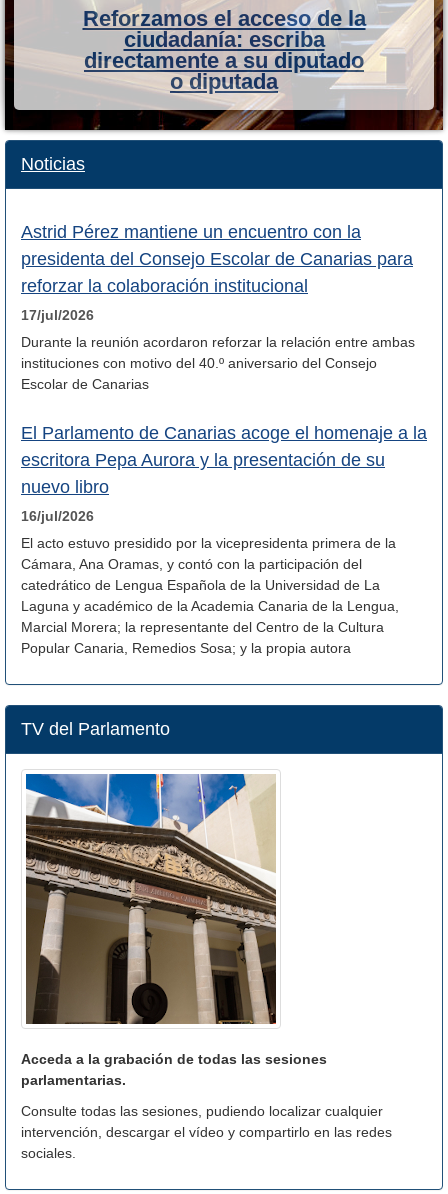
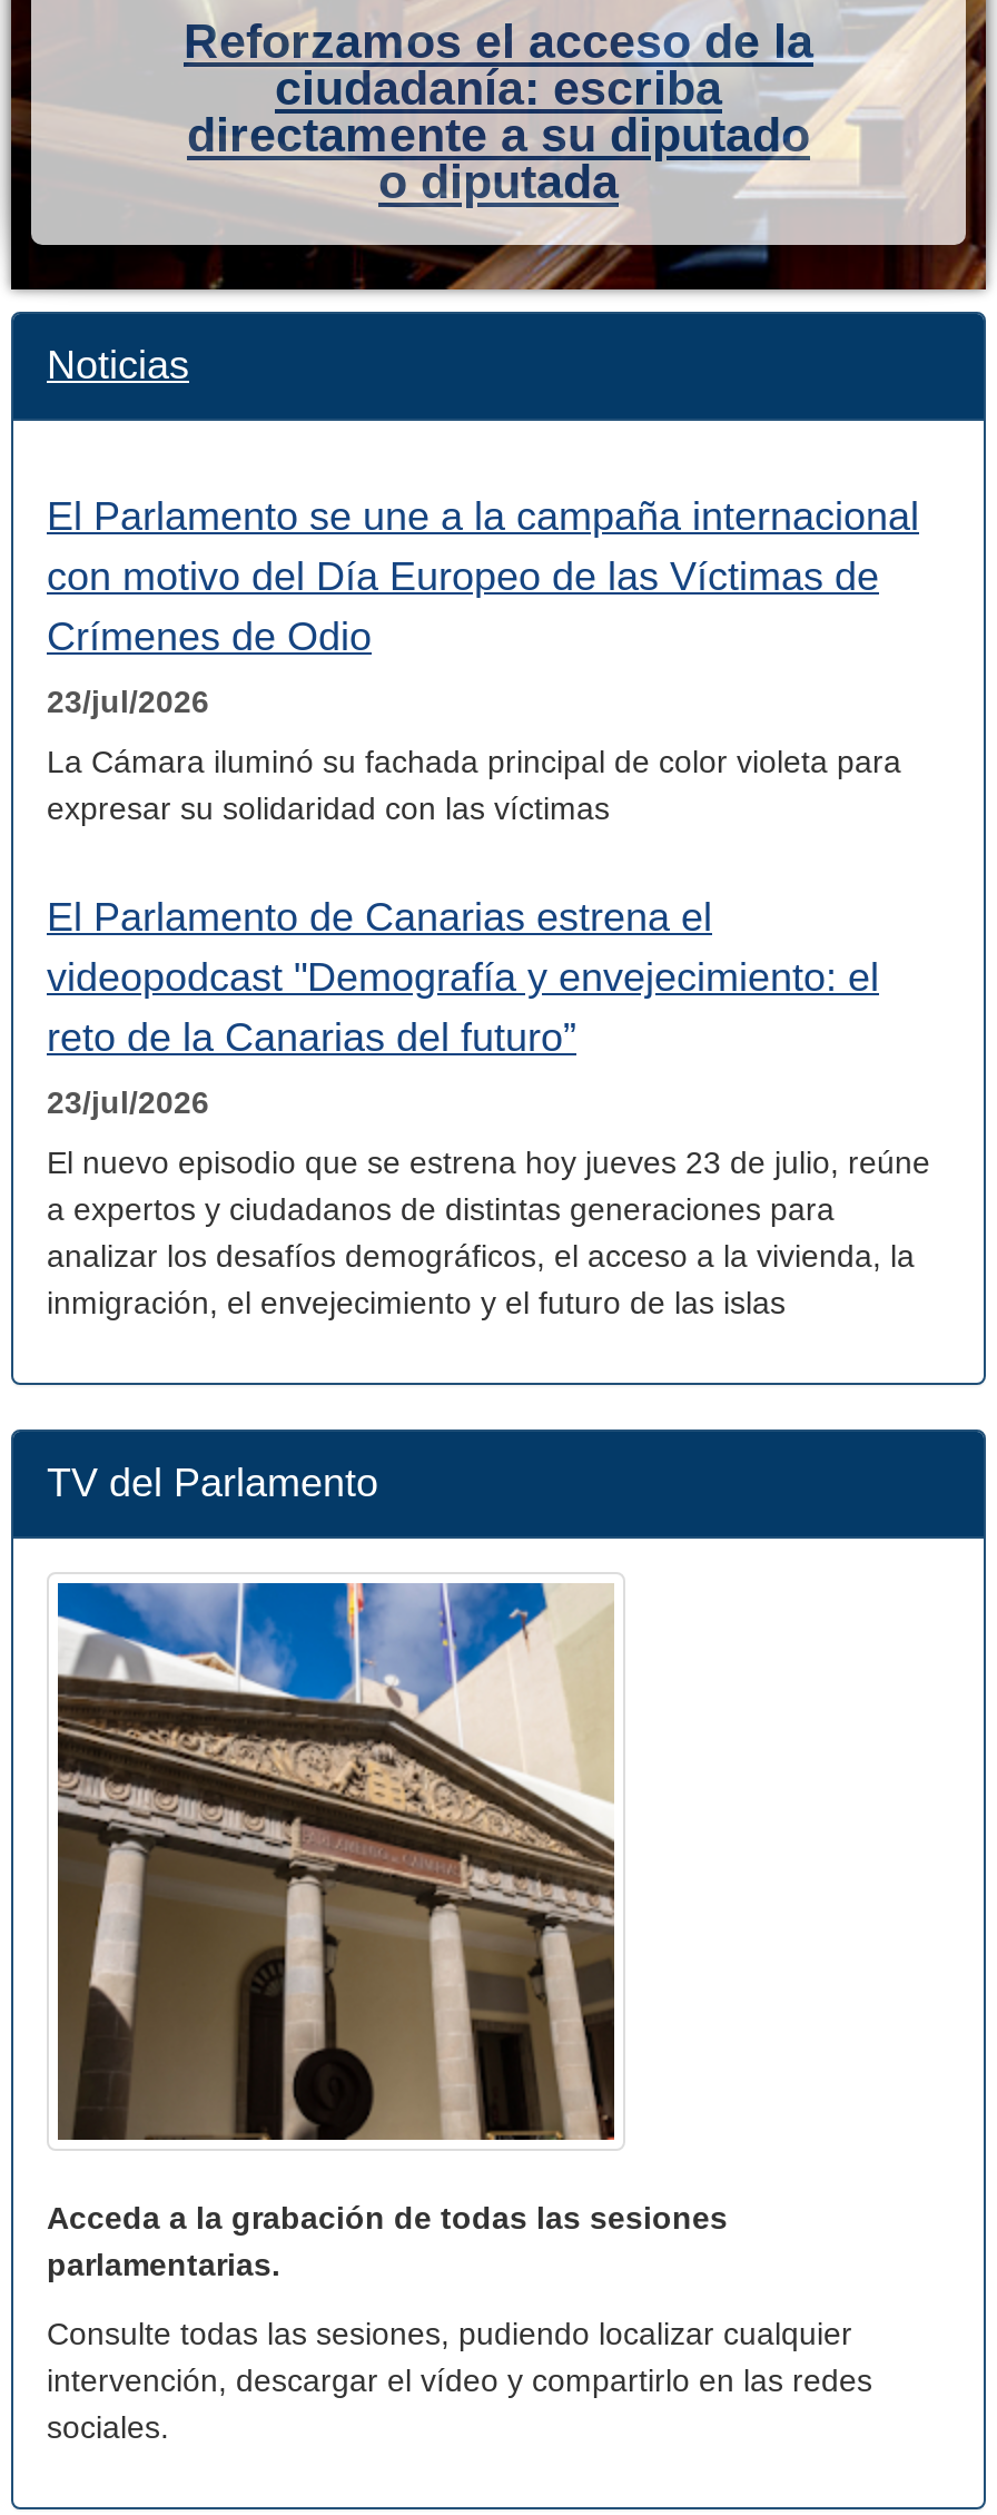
- Astrid Pérez mantiene un encuentro con la
- presidenta del Consejo Escolar de Canarias para
- reforzar la colaboración institucional
+ El Parlamento se une a la campaña internacional
+ con motivo del Día Europeo de las Víctimas de
+ Crímenes de Odio

- 17/jul/2026
+ 23/jul/2026

- Durante la reunión acordaron reforzar la relación entre ambas
- instituciones con motivo del 40.º aniversario del Consejo
- Escolar de Canarias
+ La Cámara iluminó su fachada principal de color violeta para
+ expresar su solidaridad con las víctimas

- El Parlamento de Canarias acoge el homenaje a la
- escritora Pepa Aurora y la presentación de su
- nuevo libro
+ El Parlamento de Canarias estrena el
+ videopodcast "Demografía y envejecimiento: el
+ reto de la Canarias del futuro”

- 16/jul/2026
+ 23/jul/2026

- El acto estuvo presidido por la vicepresidenta primera de la
- Cámara, Ana Oramas, y contó con la participación del
- catedrático de Lengua Española de la Universidad de La
- Laguna y académico de la Academia Canaria de la Lengua,
- Marcial Morera; la representante del Centro de la Cultura
- Popular Canaria, Remedios Sosa; y la propia autora
+ El nuevo episodio que se estrena hoy jueves 23 de julio, reúne
+ a expertos y ciudadanos de distintas generaciones para
+ analizar los desafíos demográficos, el acceso a la vivienda, la
+ inmigración, el envejecimiento y el futuro de las islas
